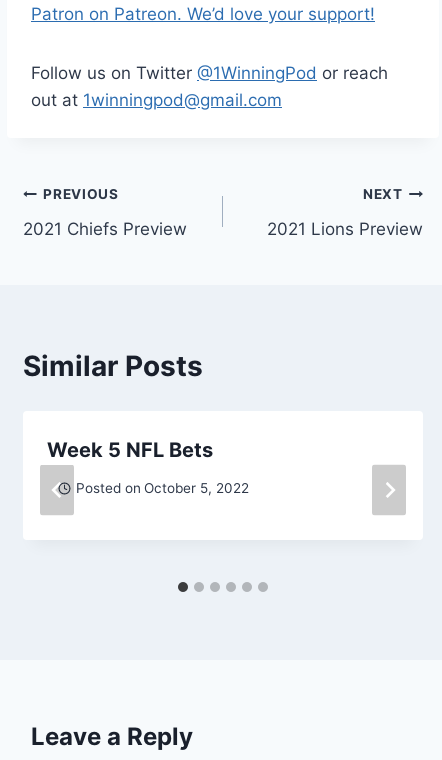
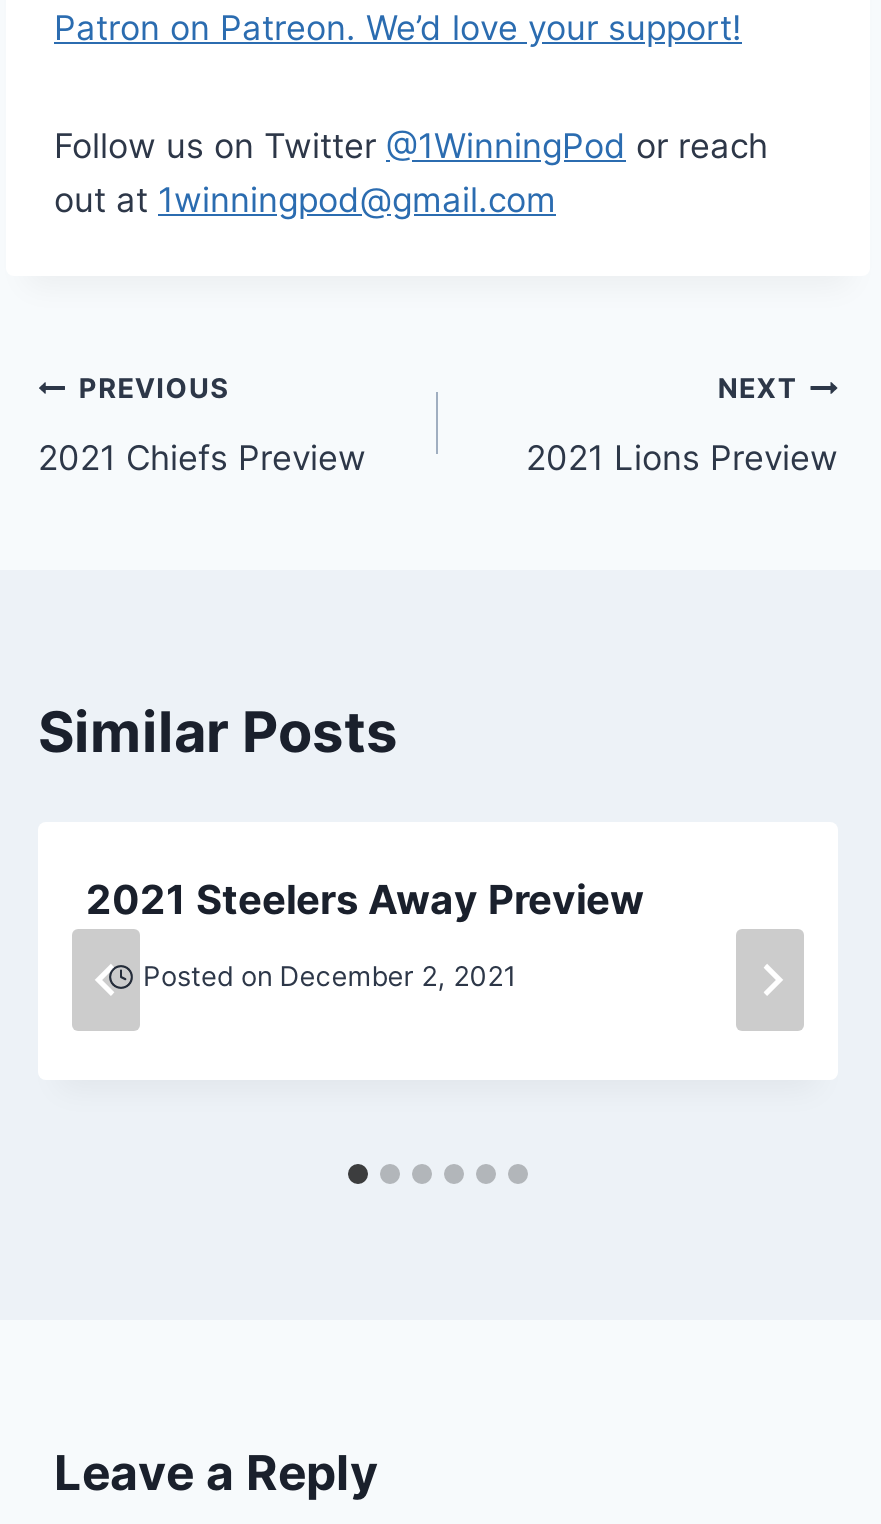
- Week 5 NFL Bets
+ 2021 Steelers Away Preview

- Posted on October 5, 2022
+ Posted on December 2, 2021
